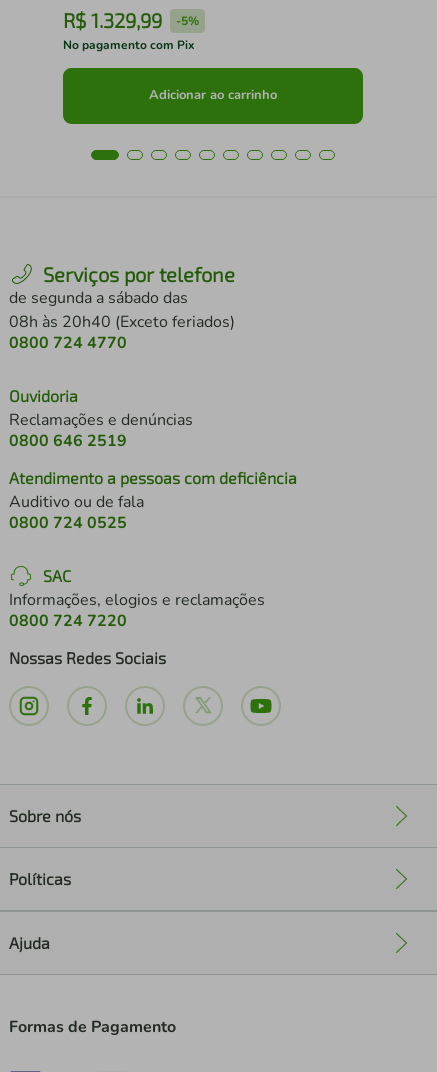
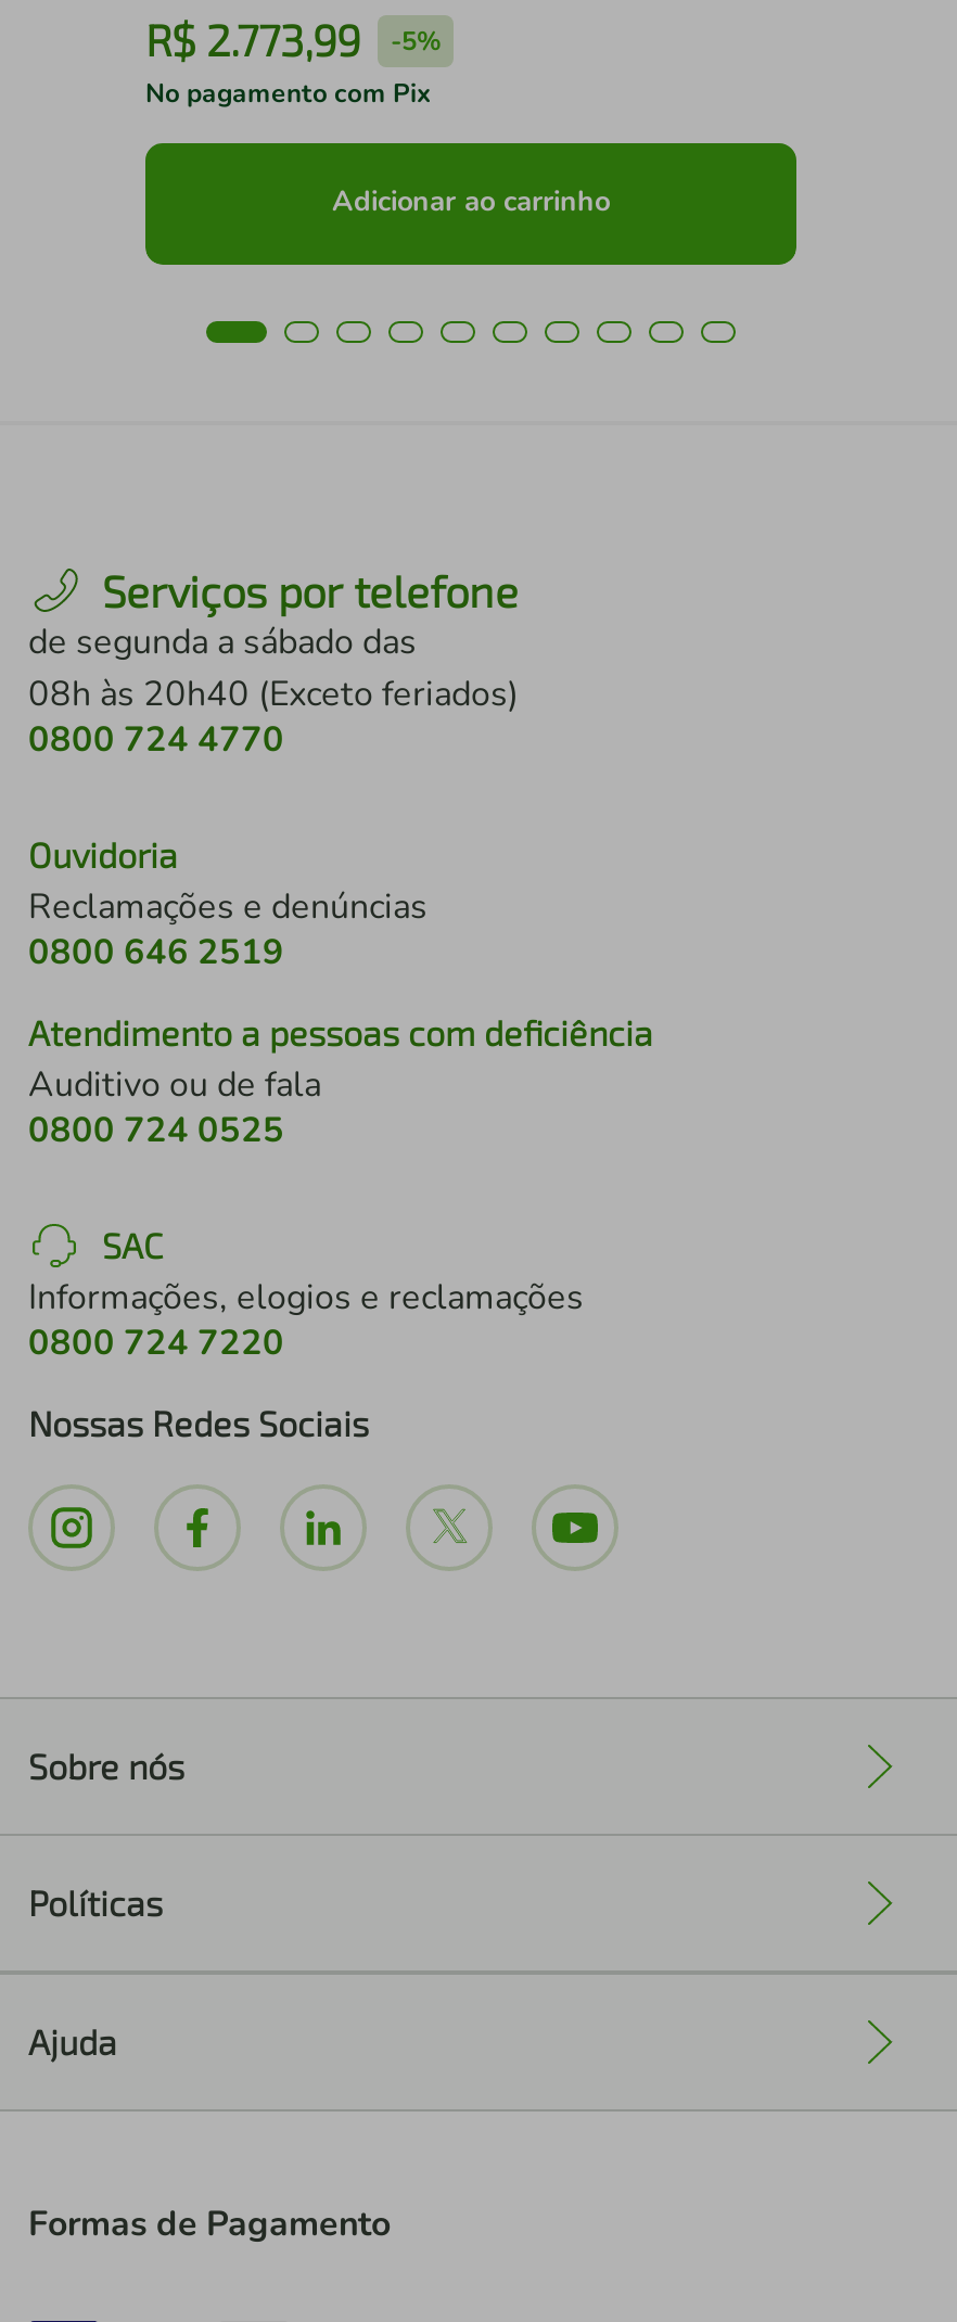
- R$ 1.329,99 -5%
+ R$ 2.773,99 -5%
